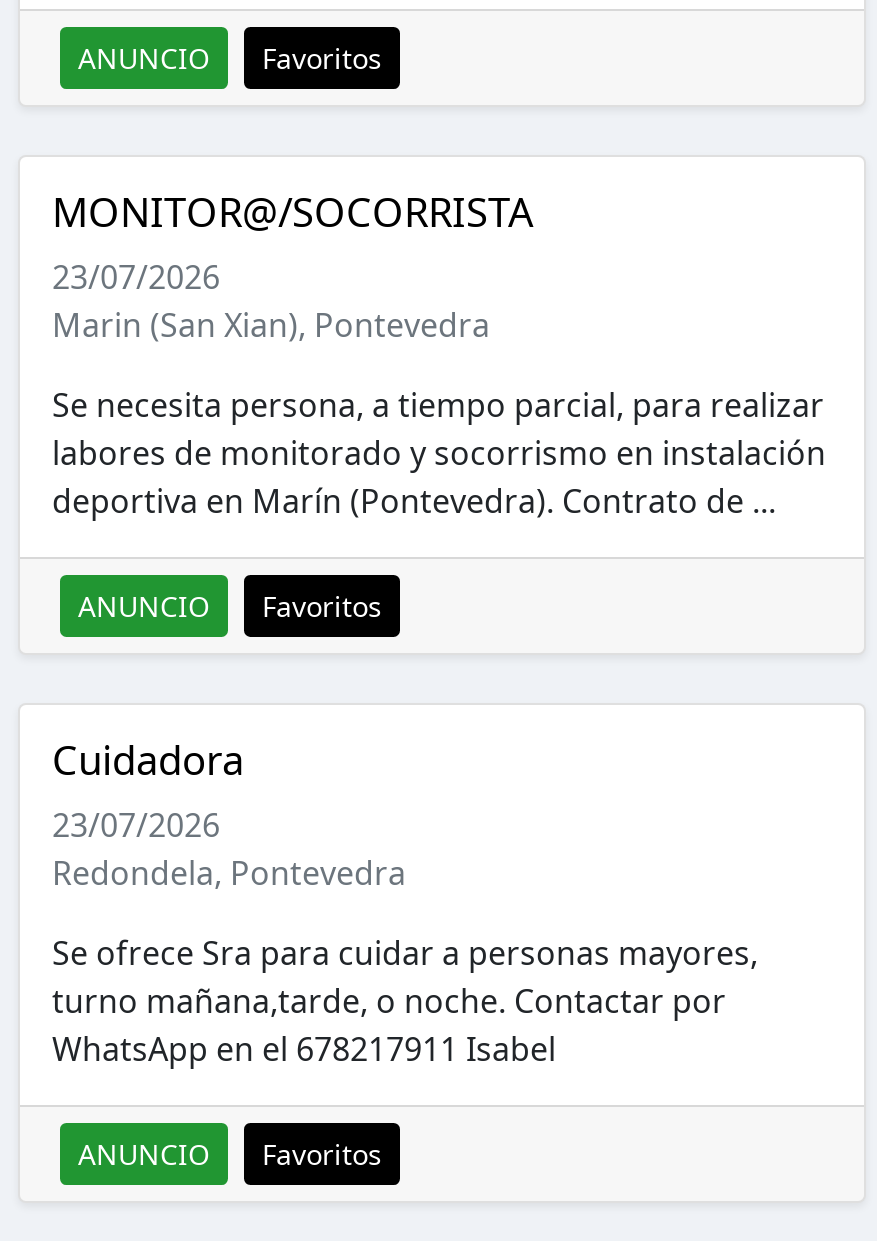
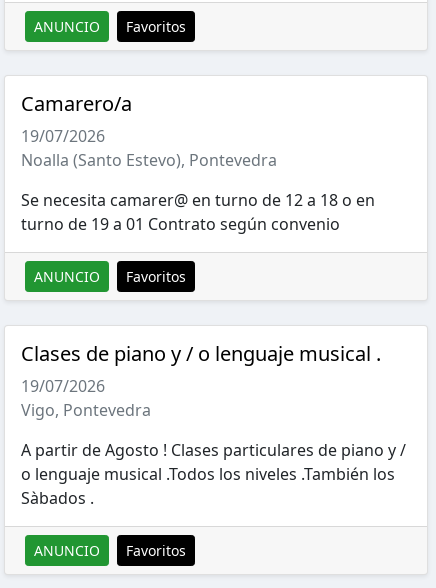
- MONITOR@/SOCORRISTA
- 23/07/2026
- Marin (San Xian), Pontevedra
+ Camarero/a
+ 19/07/2026
+ Noalla (Santo Estevo), Pontevedra

- Se necesita persona, a tiempo parcial, para realizar
- labores de monitorado y socorrismo en instalación
- deportiva en Marín (Pontevedra). Contrato de ...
+ Se necesita camarer@ en turno de 12 a 18 o en
+ turno de 19 a 01 Contrato según convenio

- Cuidadora
- 23/07/2026
- Redondela, Pontevedra
+ Clases de piano y / o lenguaje musical .
+ 19/07/2026
+ Vigo, Pontevedra

- Se ofrece Sra para cuidar a personas mayores,
- turno mañana,tarde, o noche. Contactar por
- WhatsApp en el 678217911 Isabel
+ A partir de Agosto ! Clases particulares de piano y /
+ o lenguaje musical .Todos los niveles .También los
+ Sàbados .
